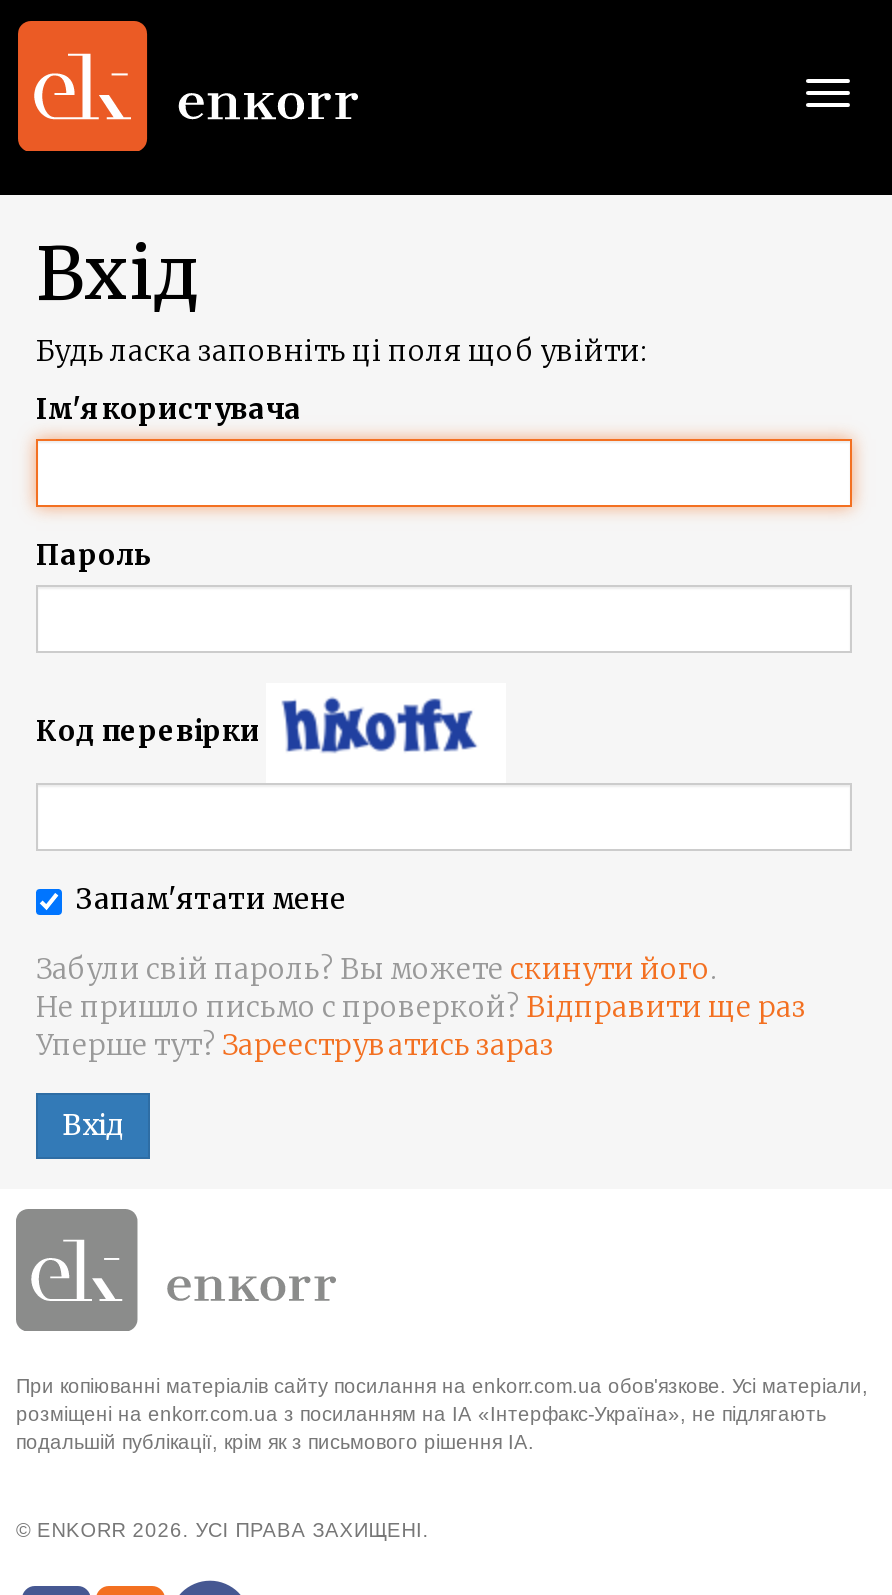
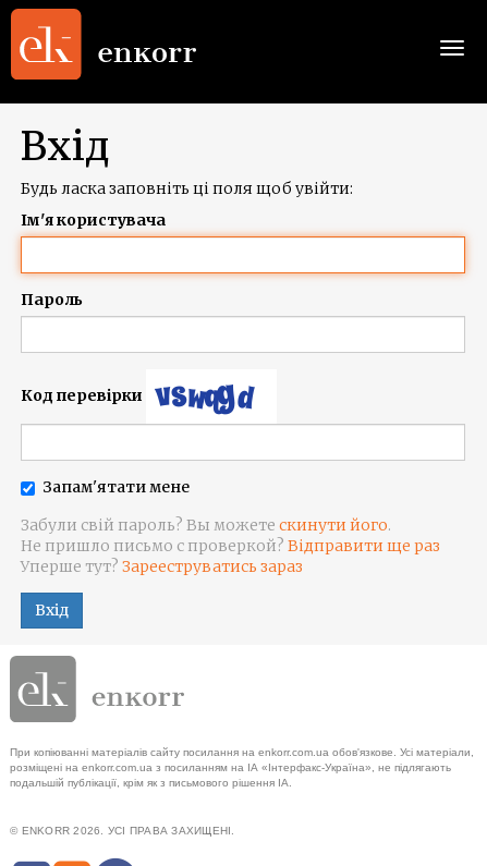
- [image]
+ [image]
